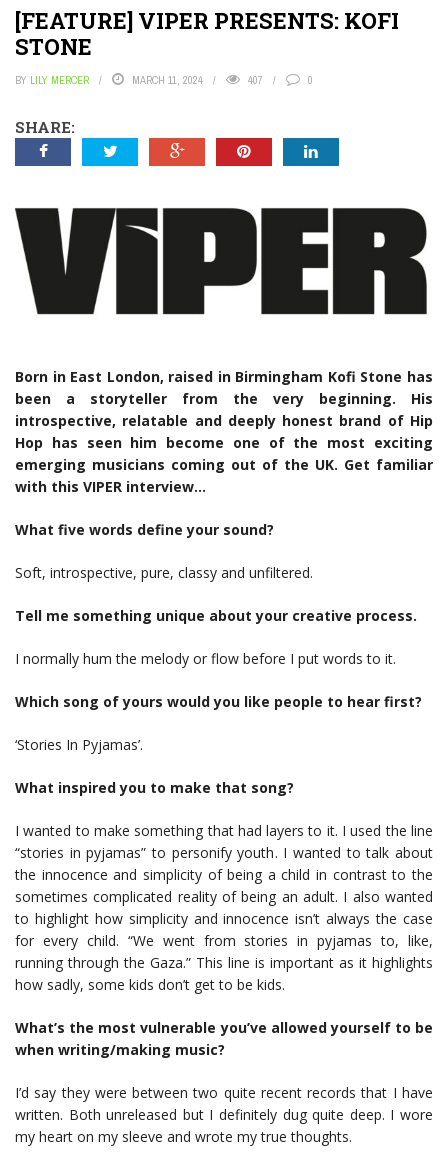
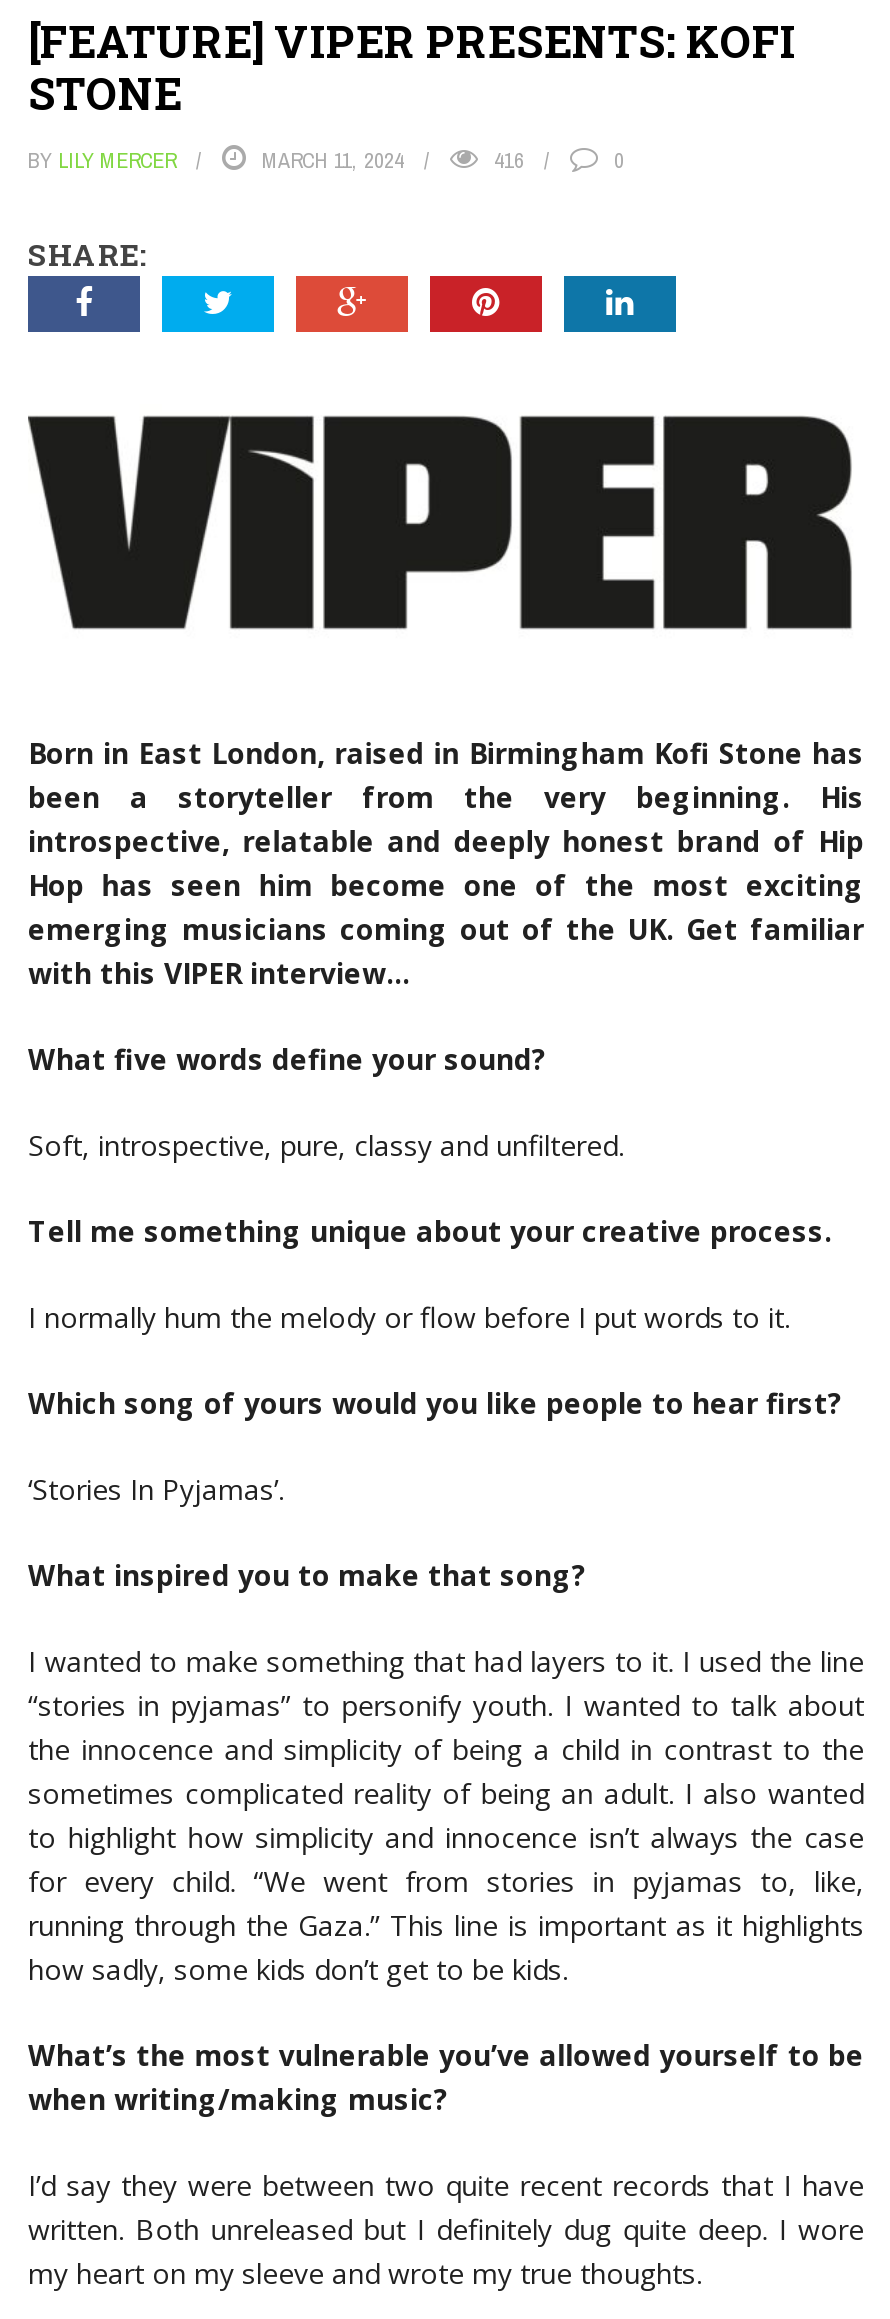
- 407
+ 416
